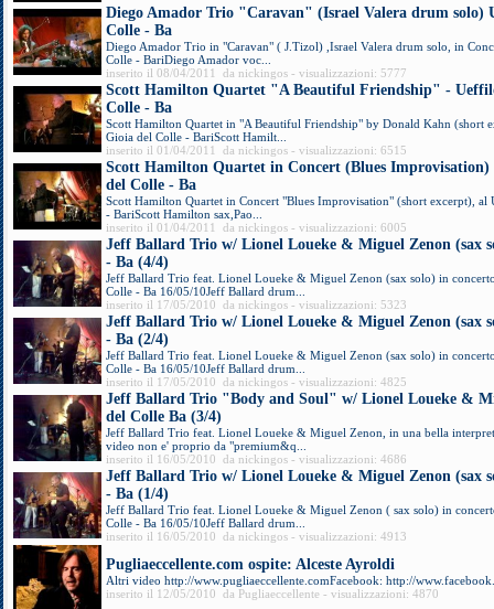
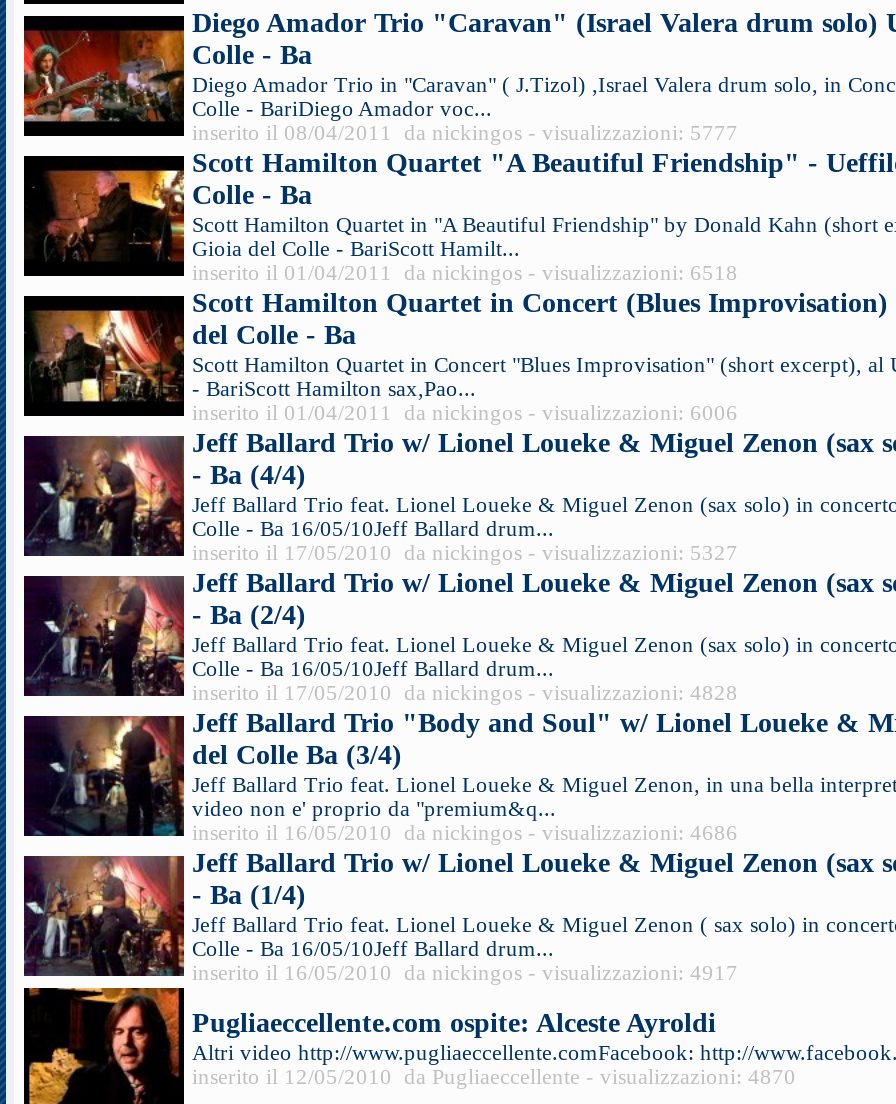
- inserito il 01/04/2011 da nickingos - visualizzazioni: 6515
+ inserito il 01/04/2011 da nickingos - visualizzazioni: 6518

- inserito il 01/04/2011 da nickingos - visualizzazioni: 6005
+ inserito il 01/04/2011 da nickingos - visualizzazioni: 6006

- inserito il 17/05/2010 da nickingos - visualizzazioni: 5323
+ inserito il 17/05/2010 da nickingos - visualizzazioni: 5327

- inserito il 17/05/2010 da nickingos - visualizzazioni: 4825
+ inserito il 17/05/2010 da nickingos - visualizzazioni: 4828

- inserito il 16/05/2010 da nickingos - visualizzazioni: 4913
+ inserito il 16/05/2010 da nickingos - visualizzazioni: 4917
